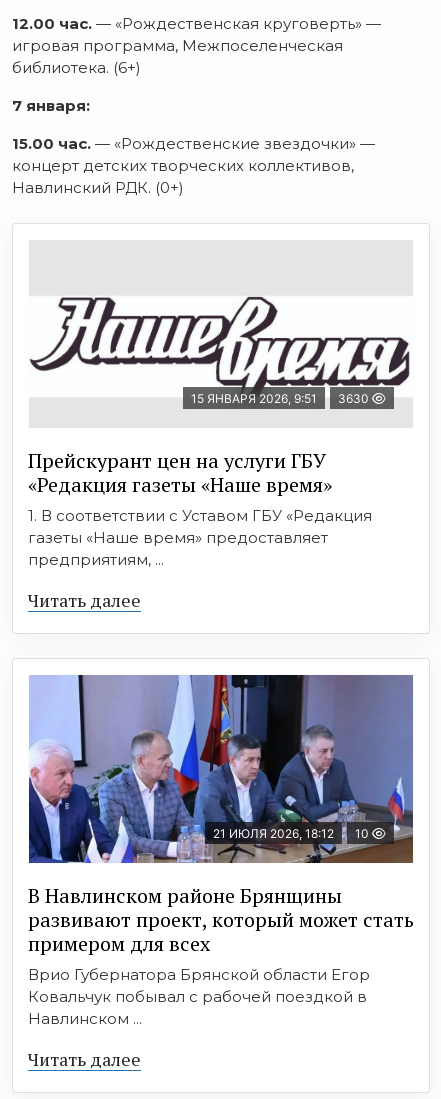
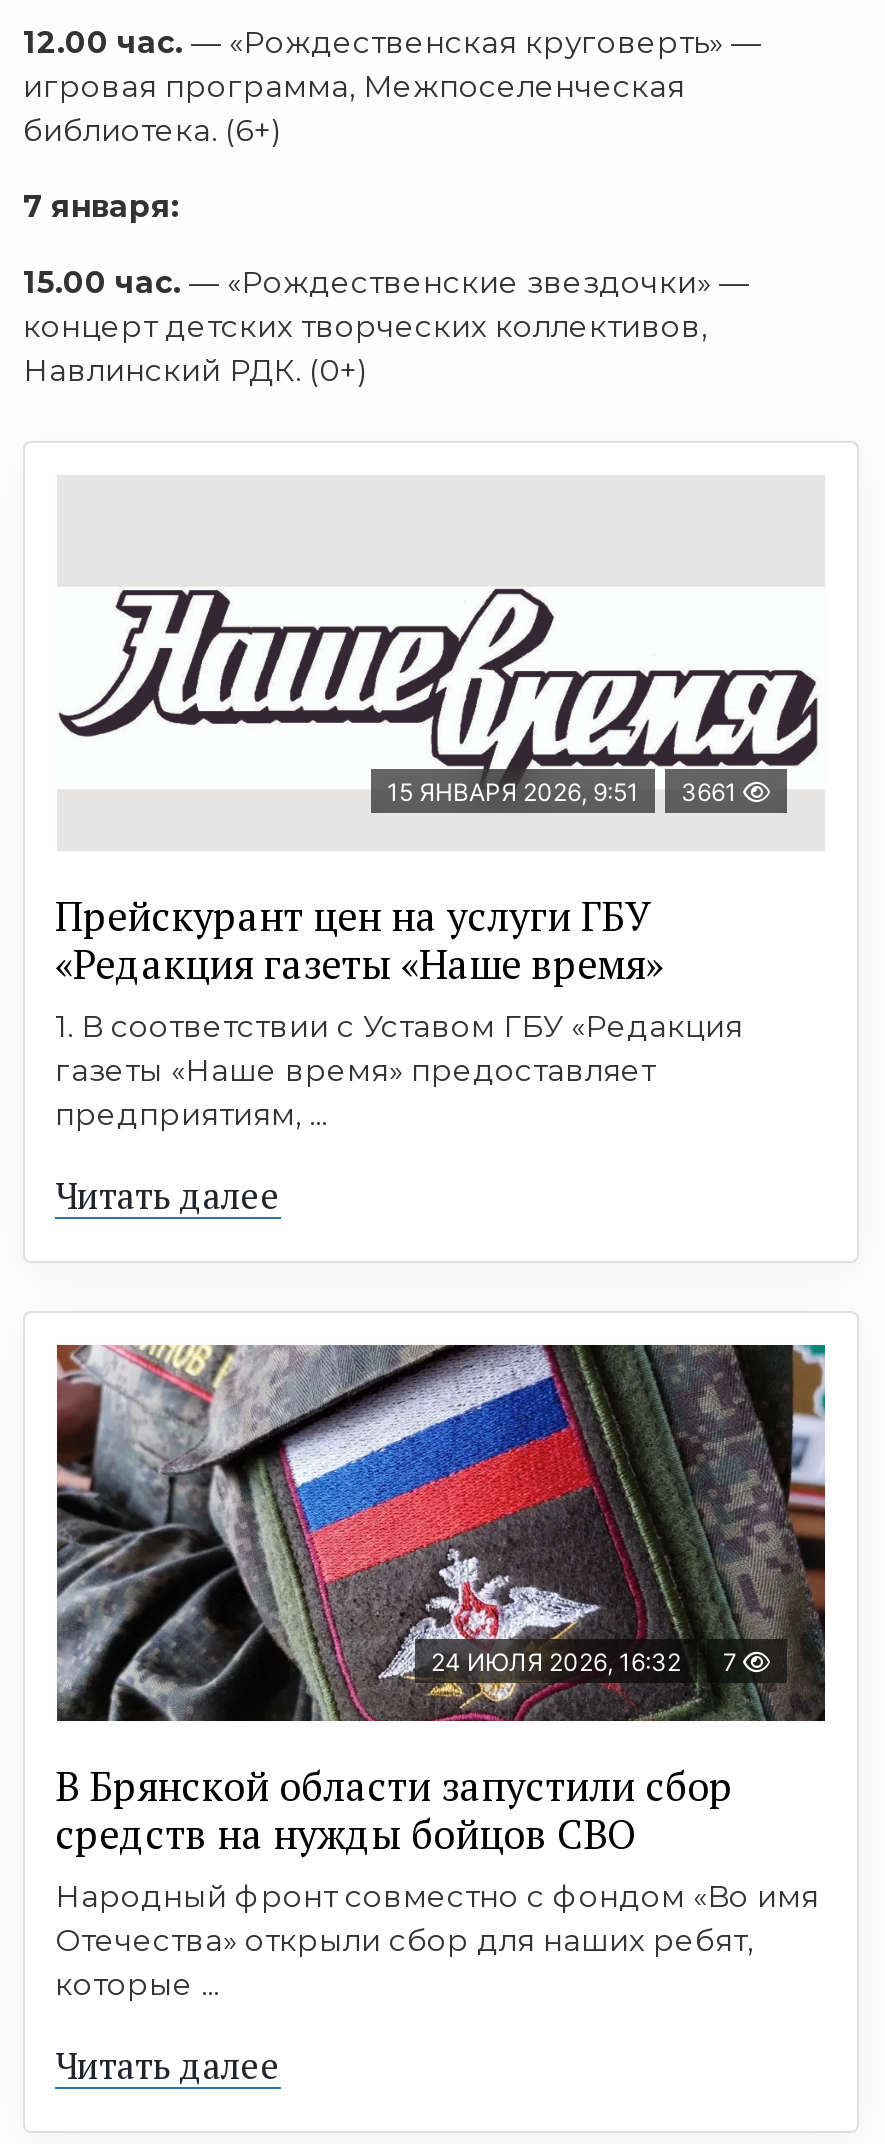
- 15 ЯНВАРЯ 2026, 9:51 3630
+ 15 ЯНВАРЯ 2026, 9:51 3661

- [image]
- 21 ИЮЛЯ 2026, 18:12
- 10
+ [image]
+ 24 ИЮЛЯ 2026, 16:32
+ 7

- В Навлинском районе Брянщины
- развивают проект, который может стать
- примером для всех
- Врио Губернатора Брянской области Егор
- Ковальчук побывал с рабочей поездкой в
- Навлинском ...
+ В Брянской области запустили сбор
+ средств на нужды бойцов СВО
+ Народный фронт совместно с фондом «Во имя
+ Отечества» открыли сбор для наших ребят,
+ которые ...
